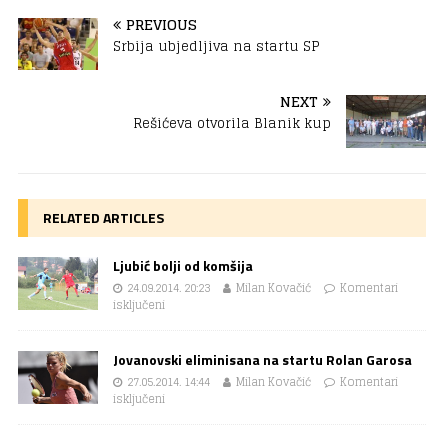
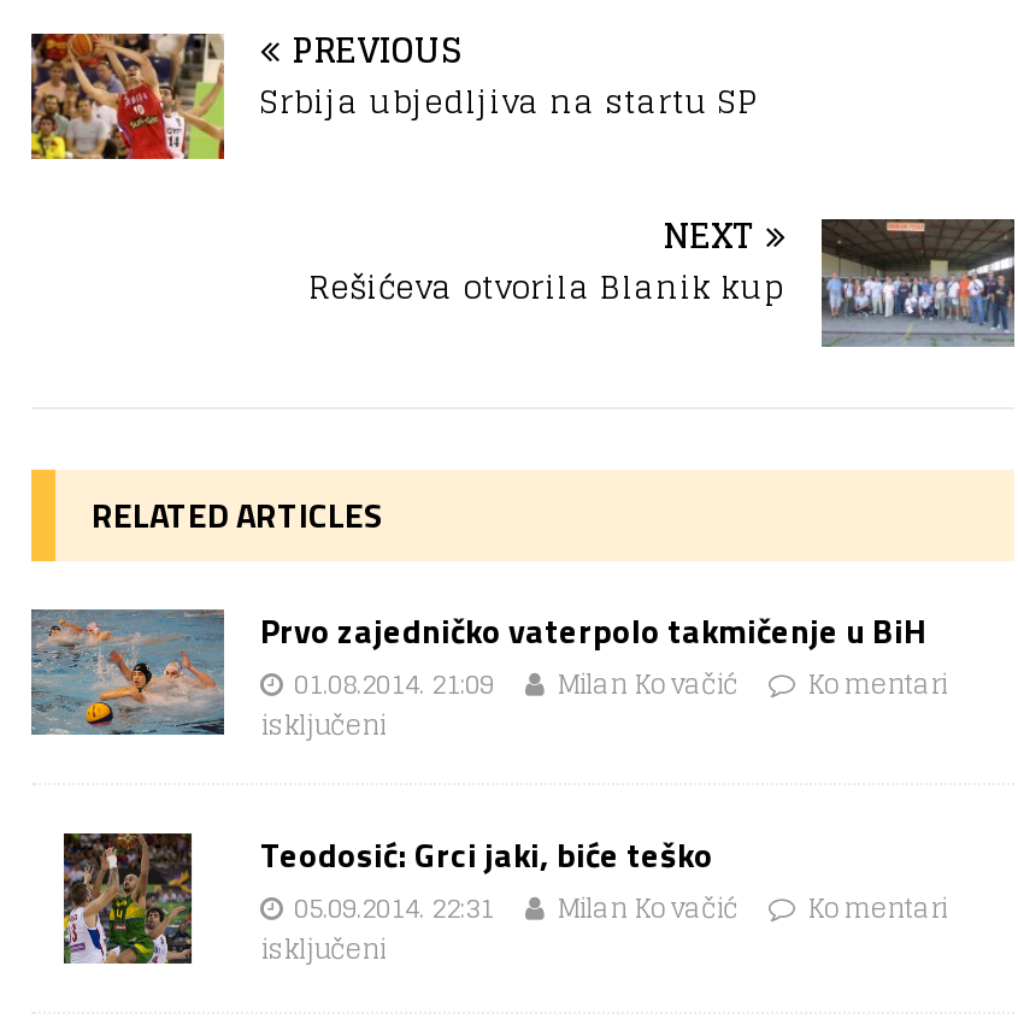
- [image]
- Ljubić bolji od komšija
- 24.09.2014. 20:23
+ [image]
+ Prvo zajedničko vaterpolo takmičenje u BiH
+ 01.08.2014. 21:09

- [image]
- Jovanovski eliminisana na startu Rolan Garosa
- 27.05.2014. 14:44
+ [image]
+ Teodosić: Grci jaki, biće teško
+ 05.09.2014. 22:31
